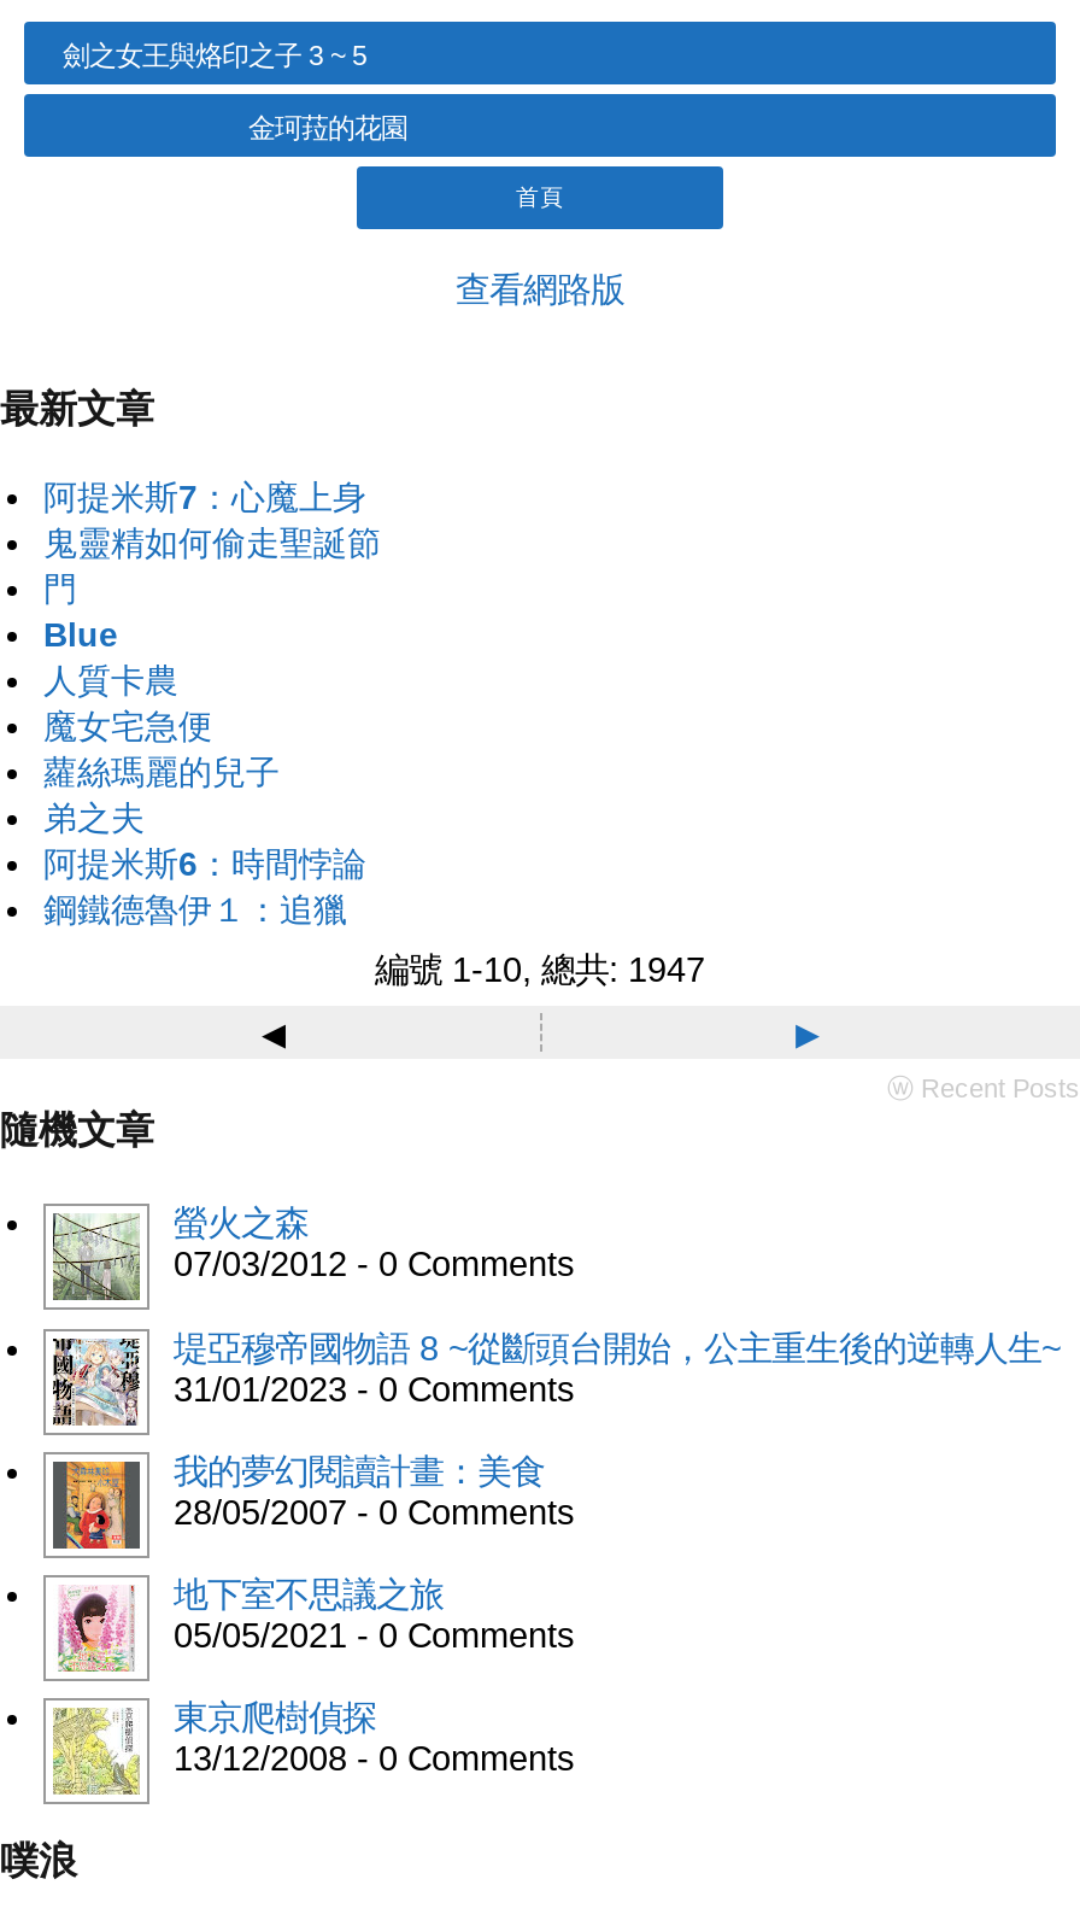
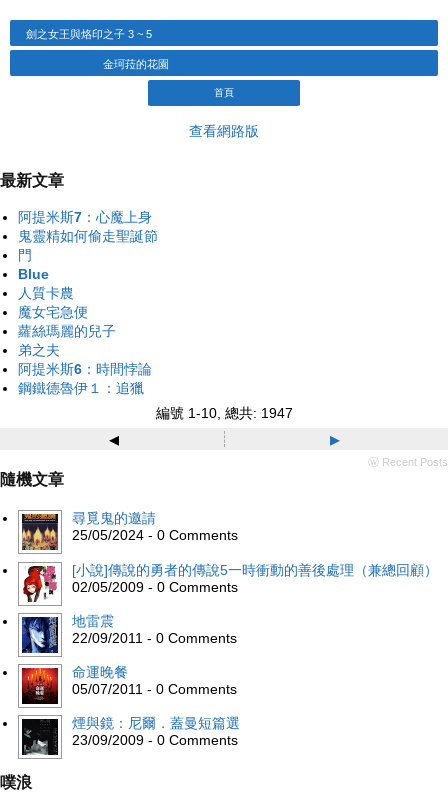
- [image]
- 螢火之森
- 07/03/2012 - 0 Comments
+ [image]
+ 尋覓鬼的邀請
+ 25/05/2024 - 0 Comments

- [image]
- 堤亞穆帝國物語 8 ~從斷頭台開始，公主重生後的逆轉人生~
- 31/01/2023 - 0 Comments
+ [image]
+ [小說]傳說的勇者的傳說5一時衝動的善後處理（兼總回顧）
+ 02/05/2009 - 0 Comments

- [image]
- 我的夢幻閱讀計畫：美食
- 28/05/2007 - 0 Comments
+ [image]
+ 地雷震
+ 22/09/2011 - 0 Comments

- [image]
- 地下室不思議之旅
- 05/05/2021 - 0 Comments
+ [image]
+ 命運晚餐
+ 05/07/2011 - 0 Comments

- [image]
- 東京爬樹偵探
- 13/12/2008 - 0 Comments
+ [image]
+ 煙與鏡：尼爾．蓋曼短篇選
+ 23/09/2009 - 0 Comments
